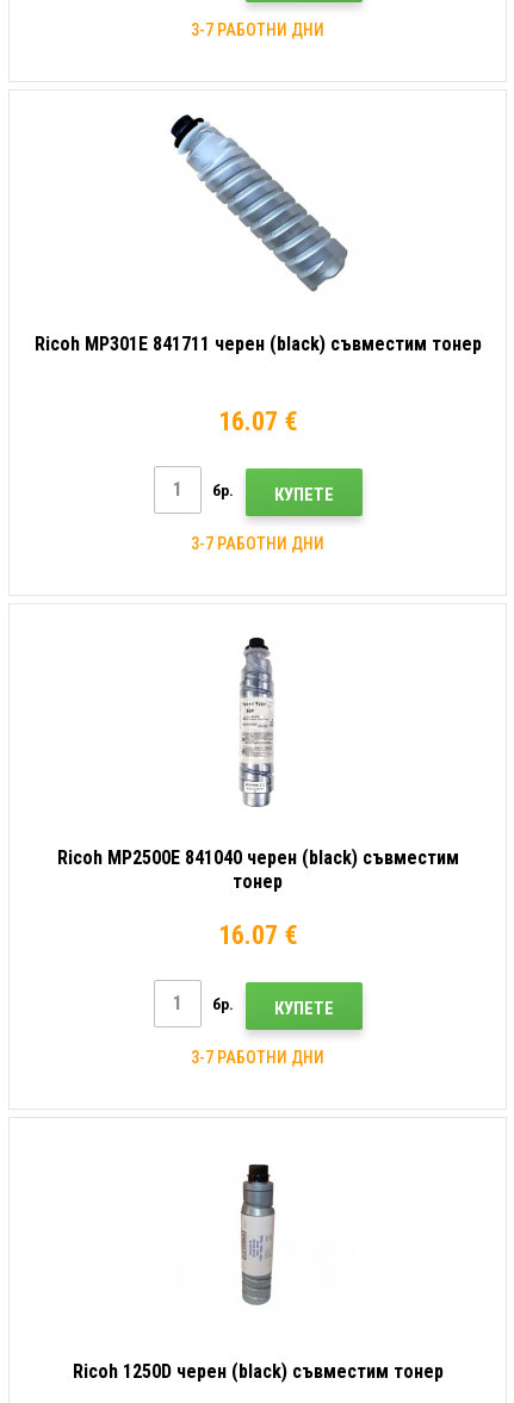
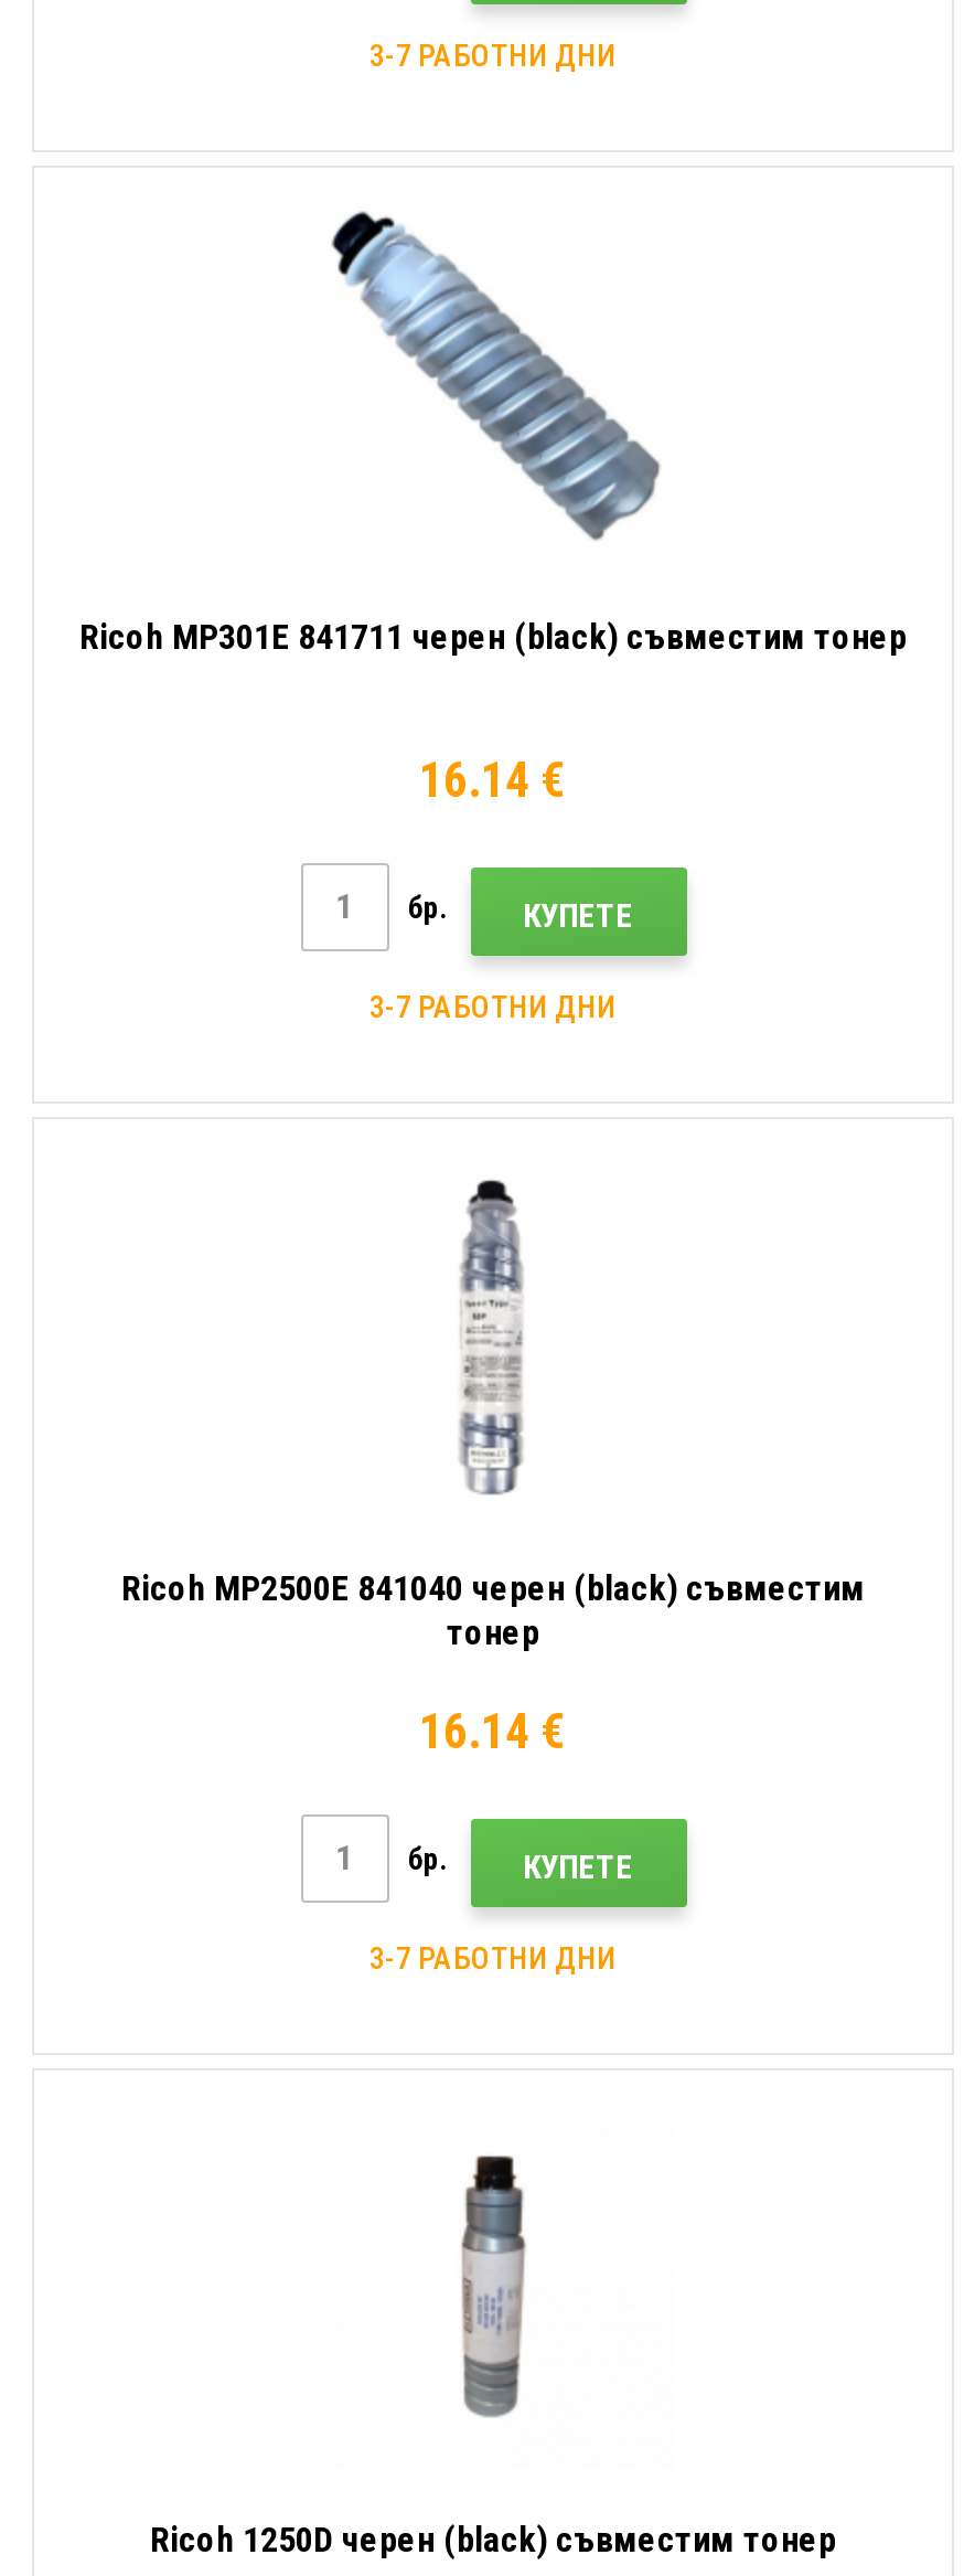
- 16.07 €
+ 16.14 €

- 16.07 €
+ 16.14 €
